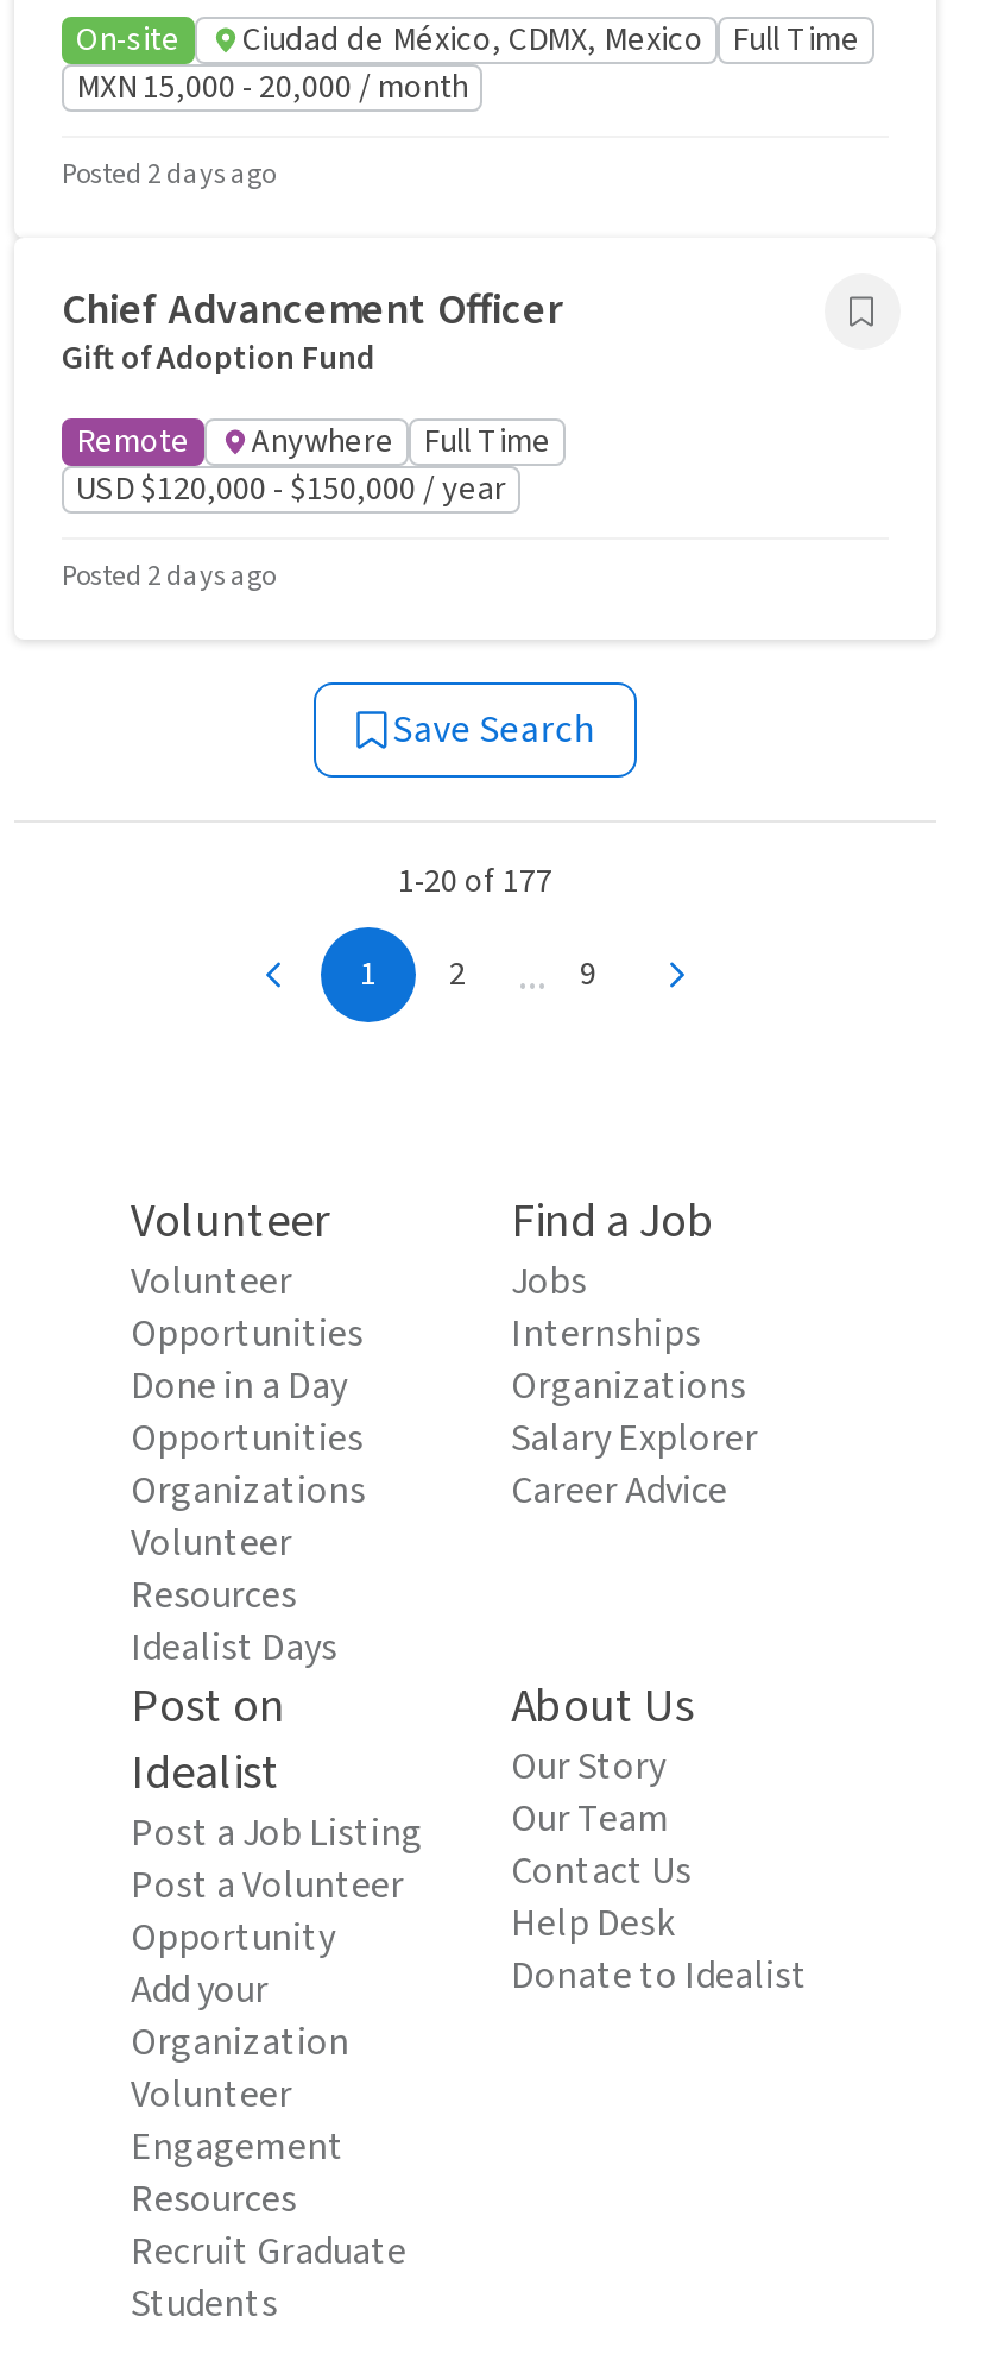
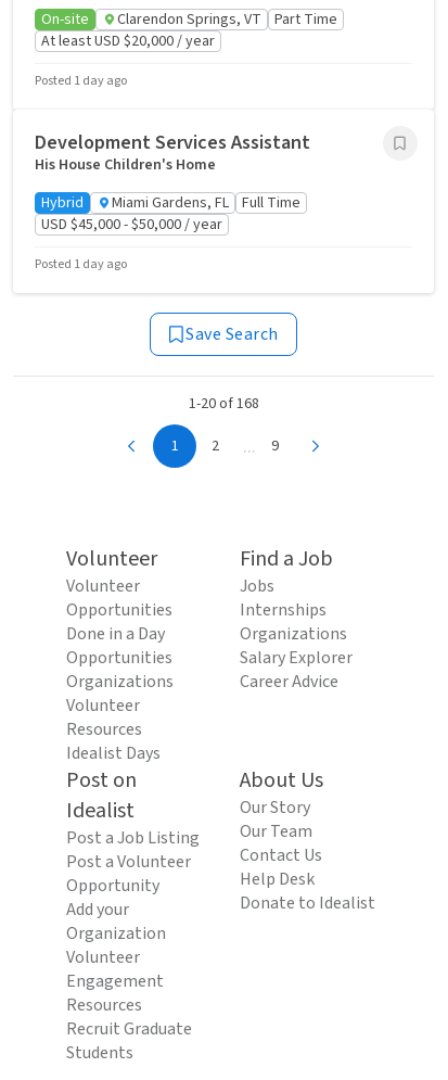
- Ciudad de México, CDMX, Mexico Full Time
- MXN 15,000 - 20,000 / month
+ Clarendon Springs, VT Part Time
+ At least USD $20,000 / year

- Posted 2 days ago
+ Posted 1 day ago

- Chief Advancement Officer
- Gift of Adoption Fund
+ Development Services Assistant
+ His House Children's Home

- Remote
- Anywhere Full Time
- USD $120,000 - $150,000 / year
+ Hybrid
+ Miami Gardens, FL Full Time
+ USD $45,000 - $50,000 / year

- Posted 2 days ago
+ Posted 1 day ago

- 1-20 of 177
+ 1-20 of 168
